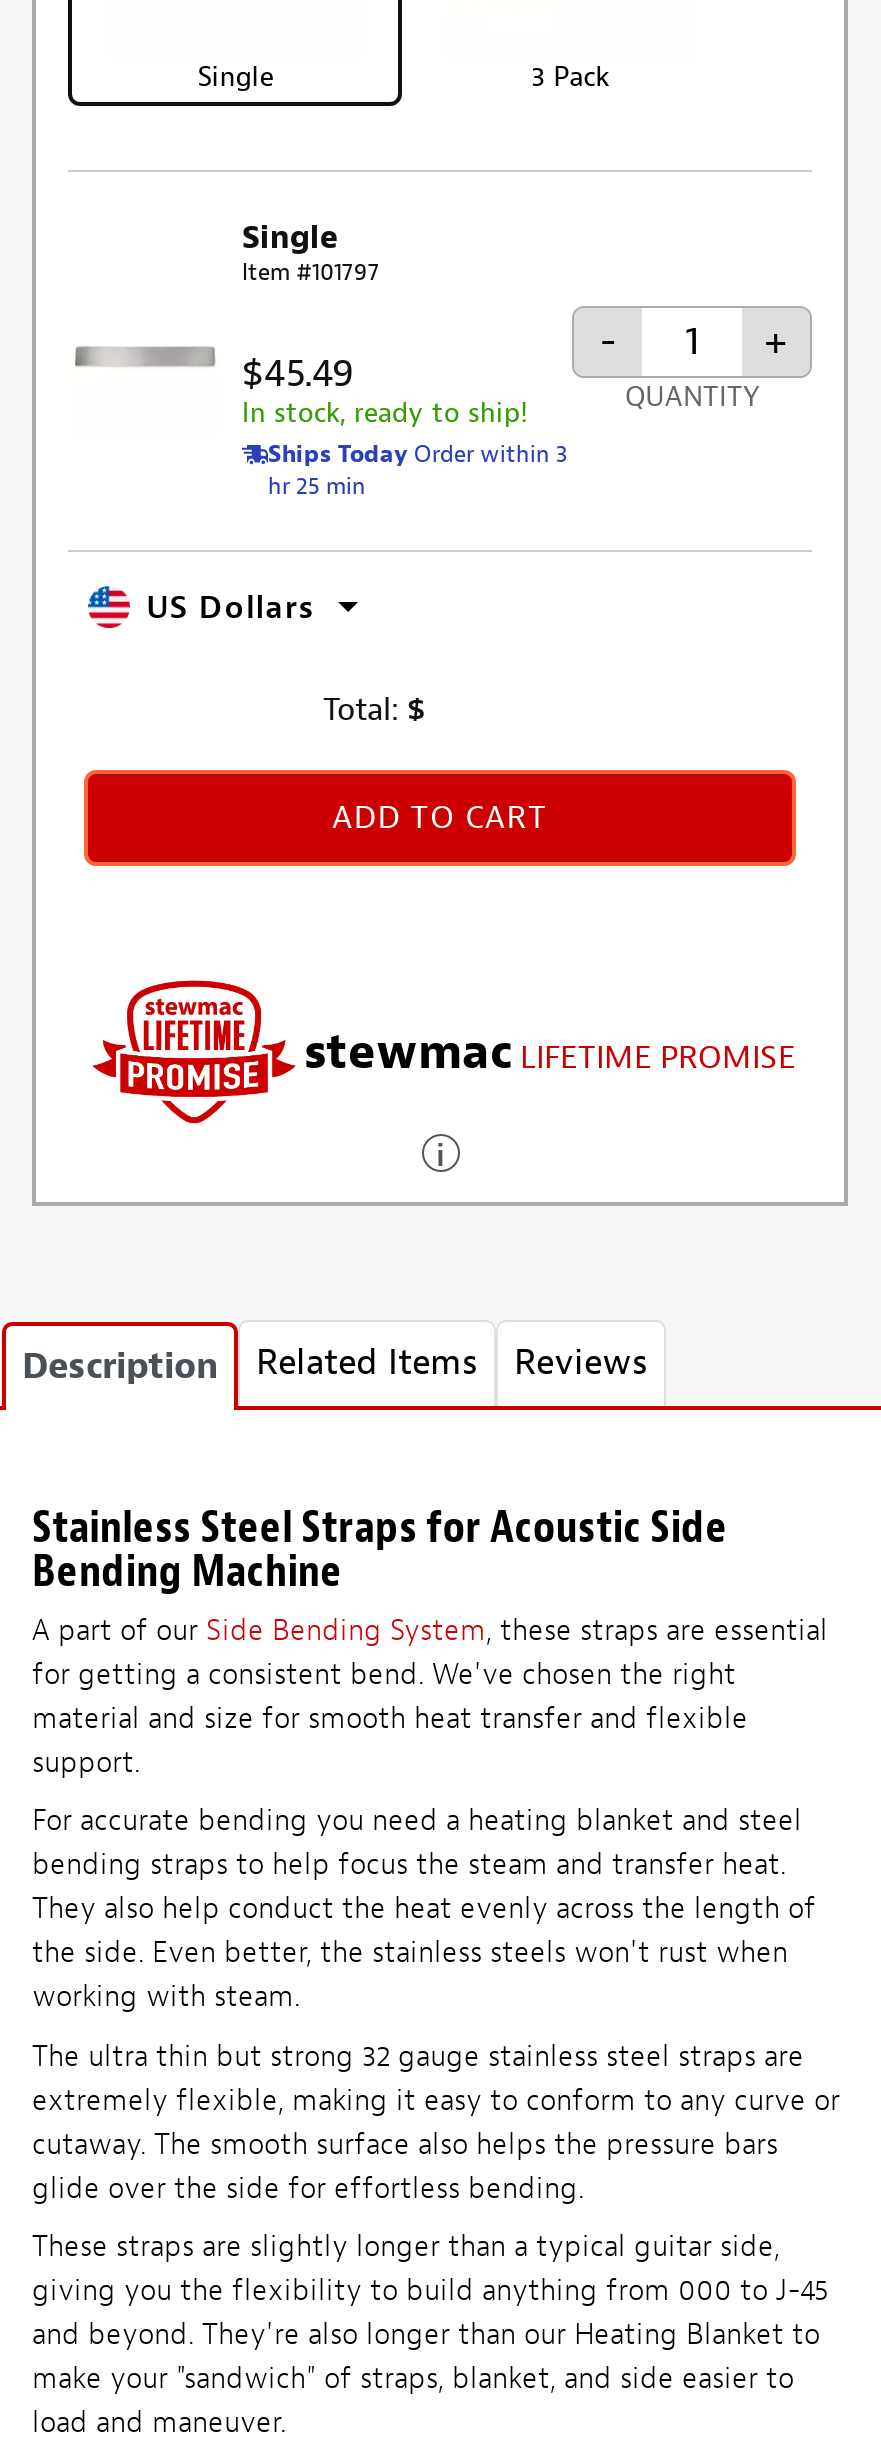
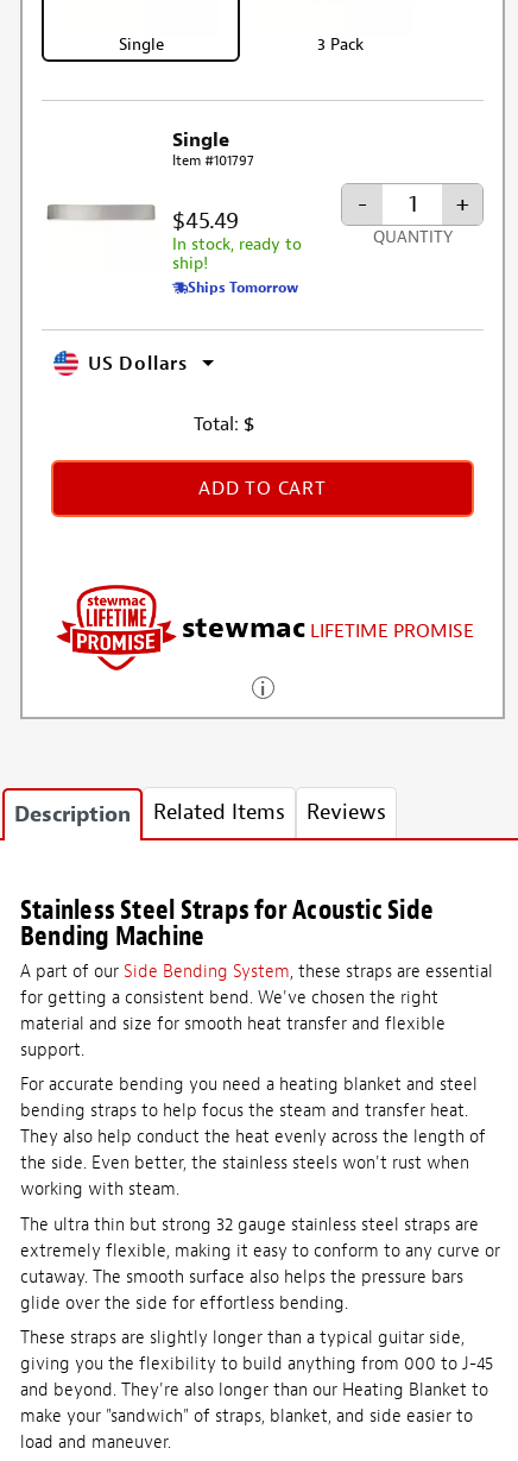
- In stock, ready to ship!
- Ships Today Order within 3
- hr 25 min
+ In stock, ready to
+ ship!
+ Ships Tomorrow
